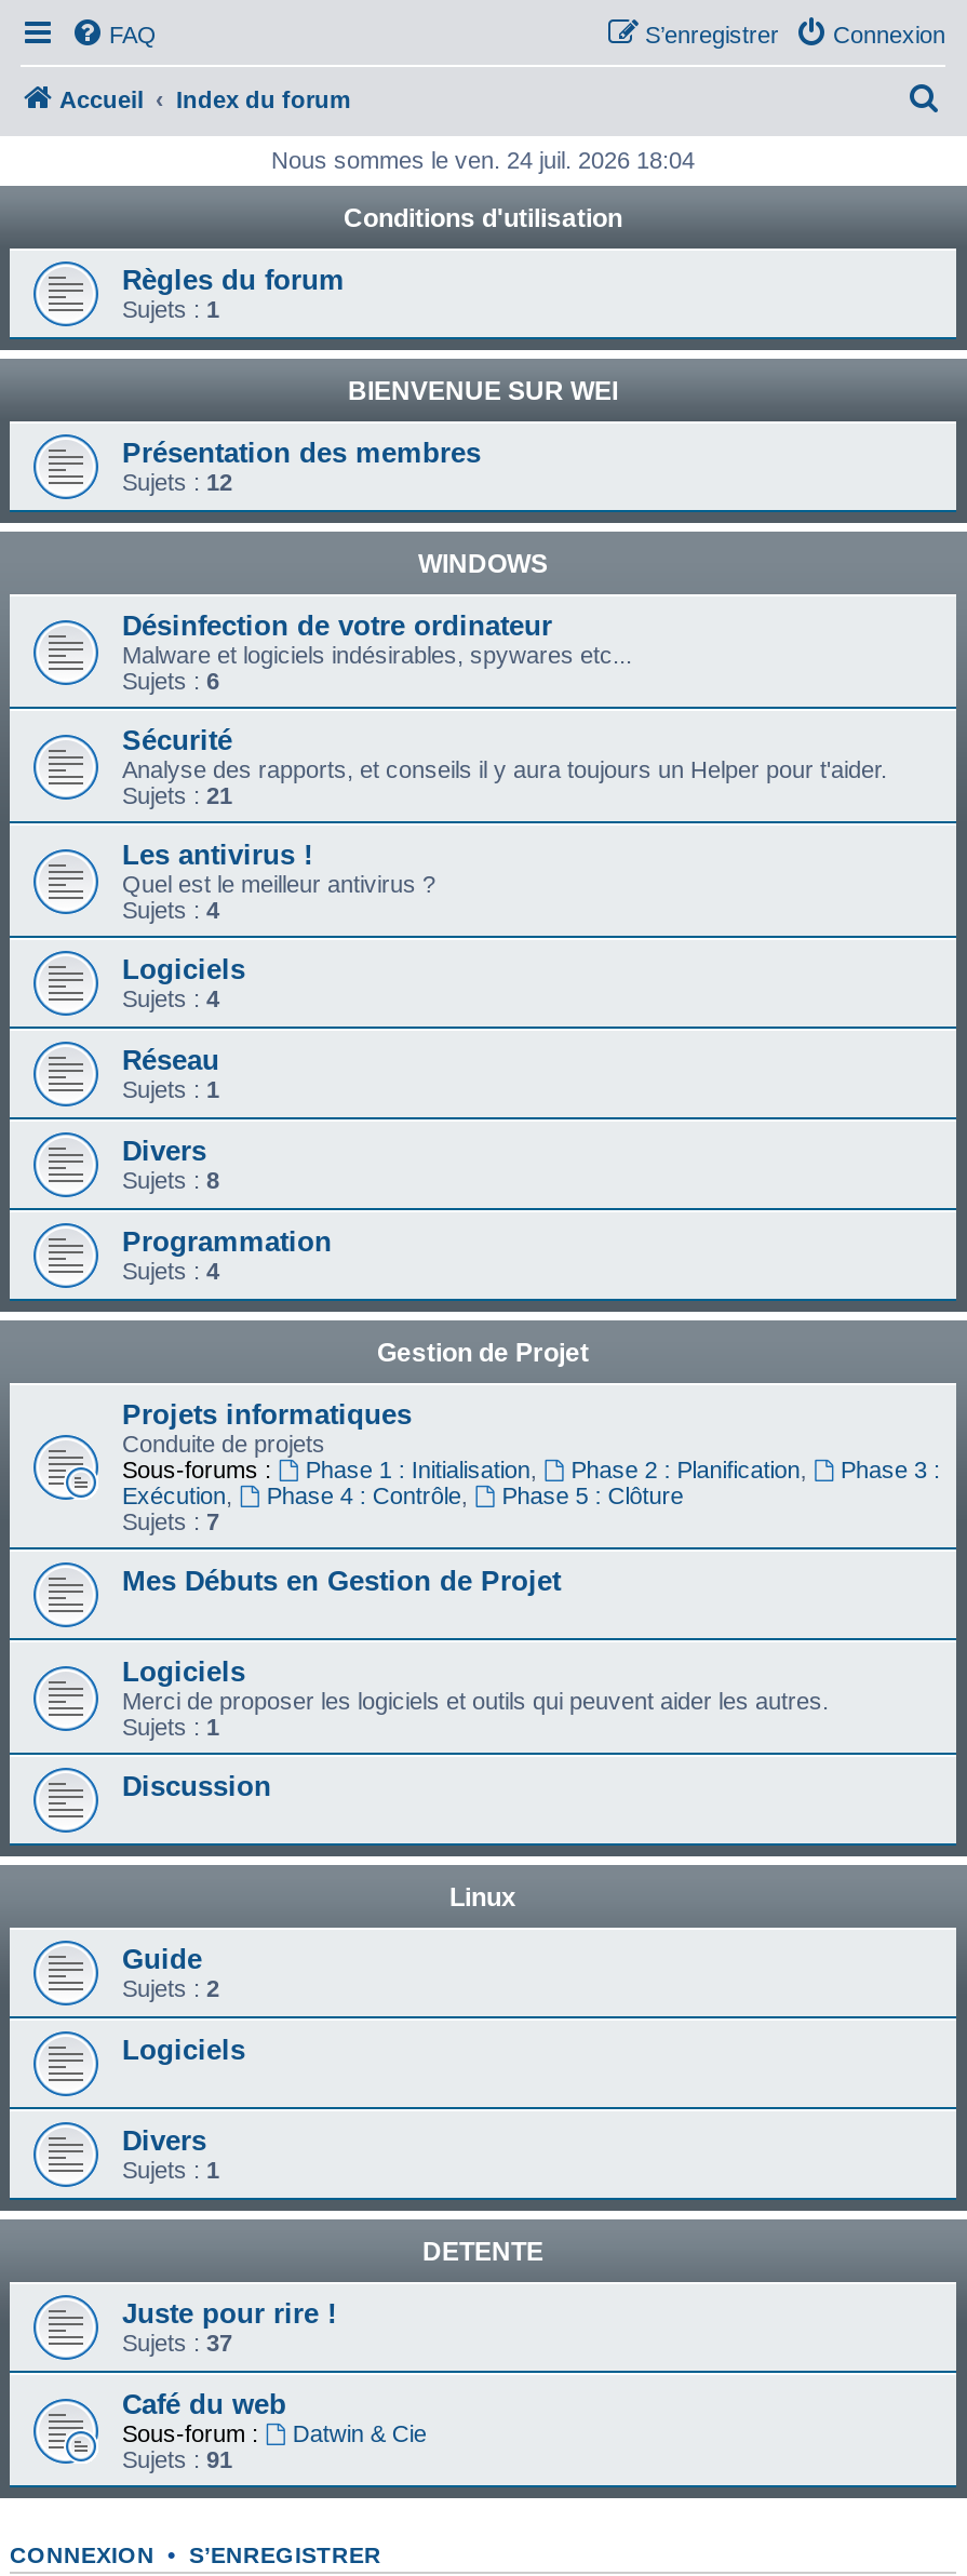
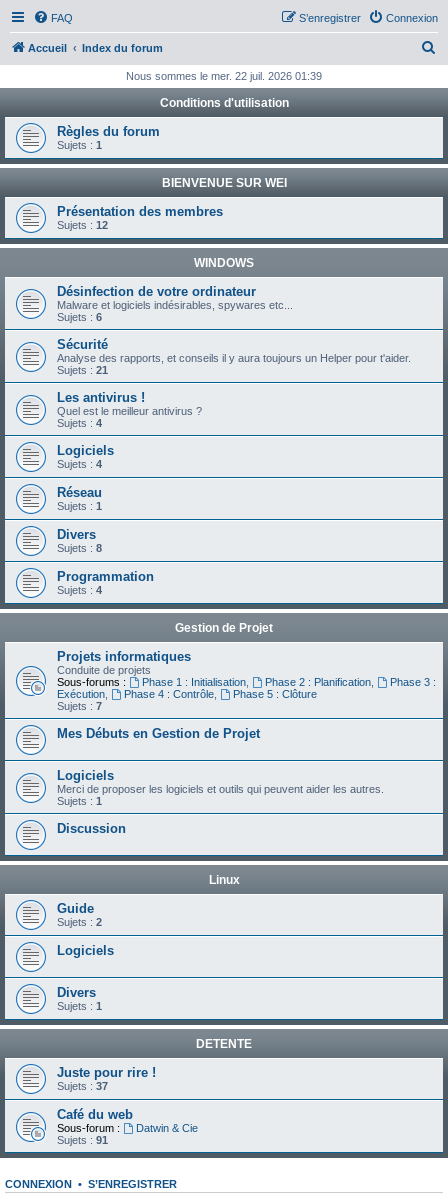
- Nous sommes le ven. 24 juil. 2026 18:04
+ Nous sommes le mer. 22 juil. 2026 01:39
